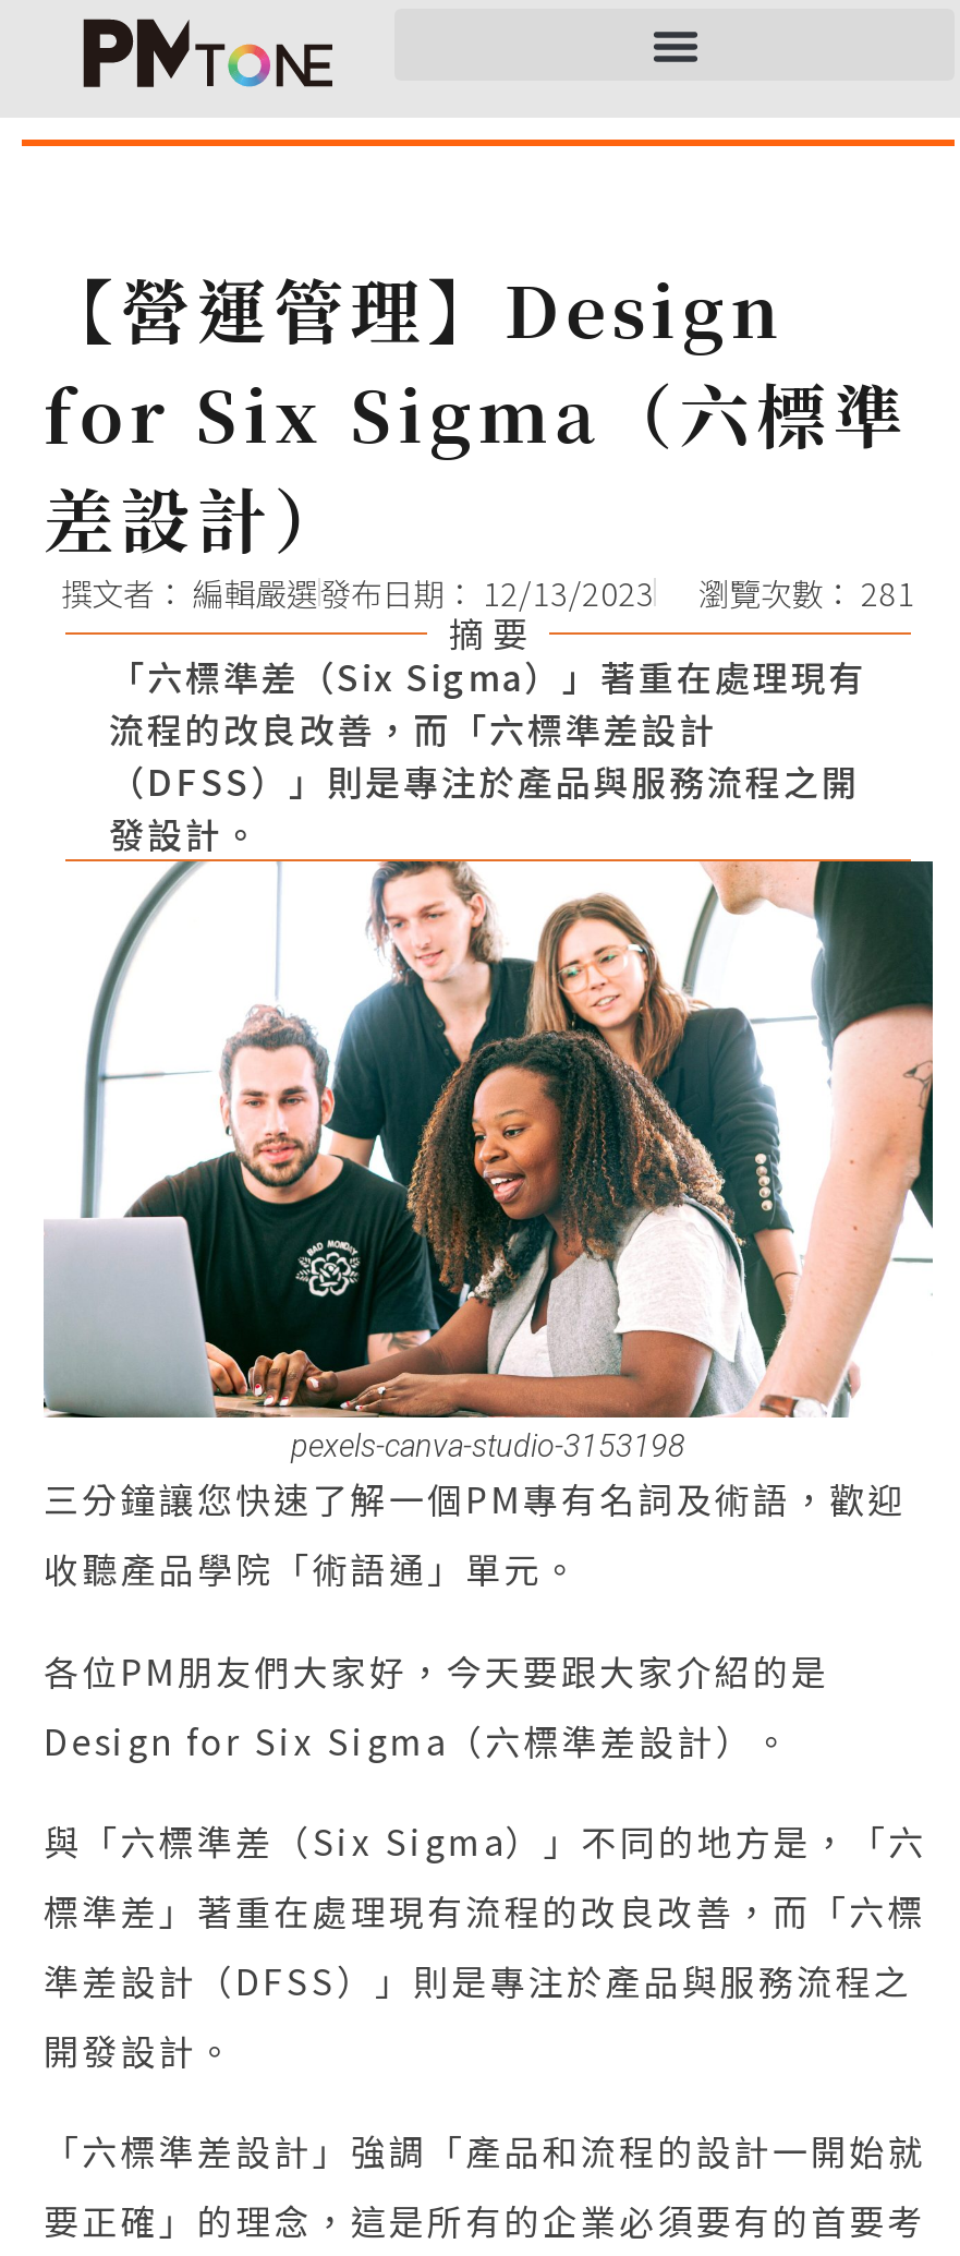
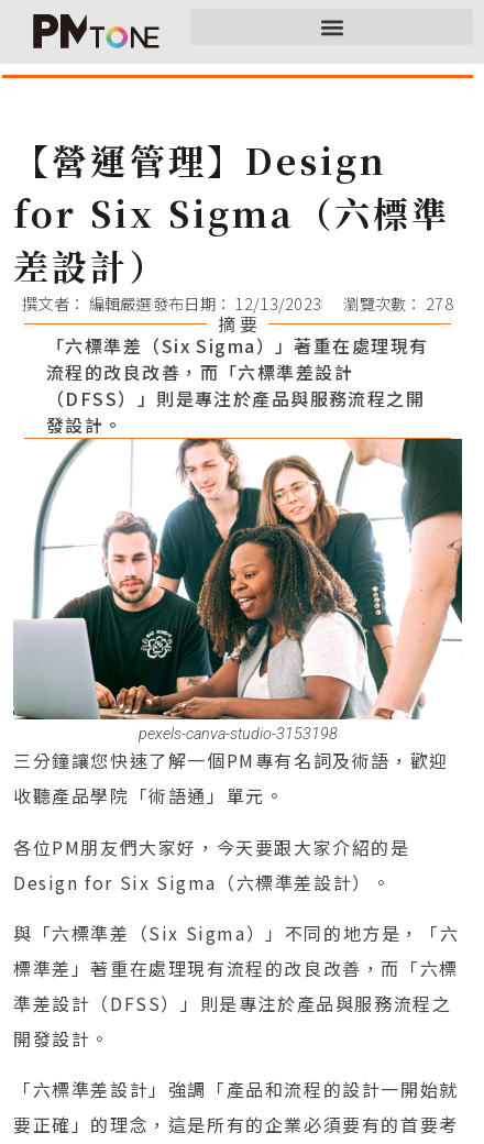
- 撰文者：編輯嚴選發布日期： 12/13/2023 瀏覽次數： 281
+ 撰文者：編輯嚴選發布日期： 12/13/2023 瀏覽次數： 278
